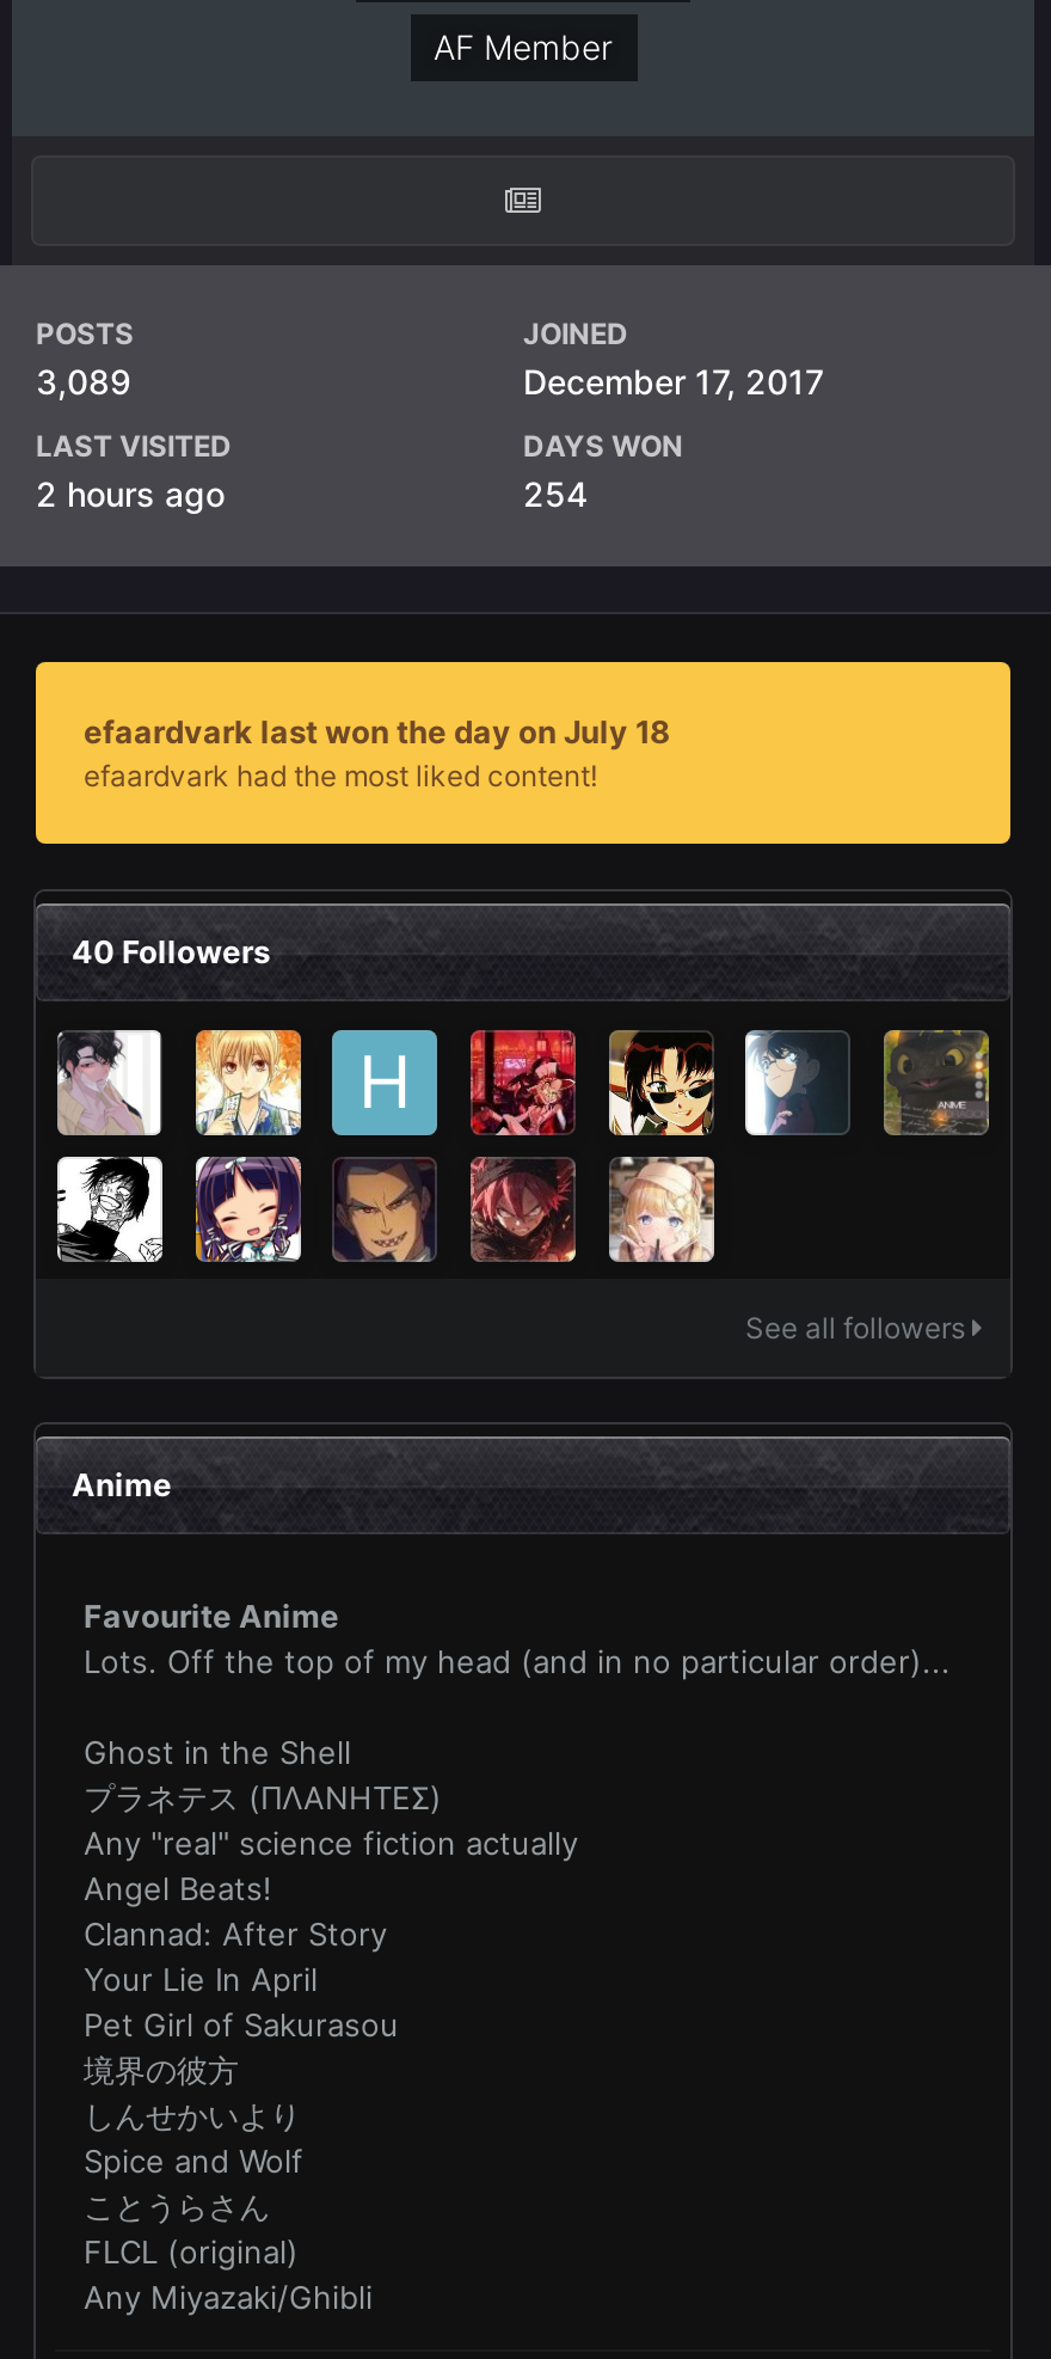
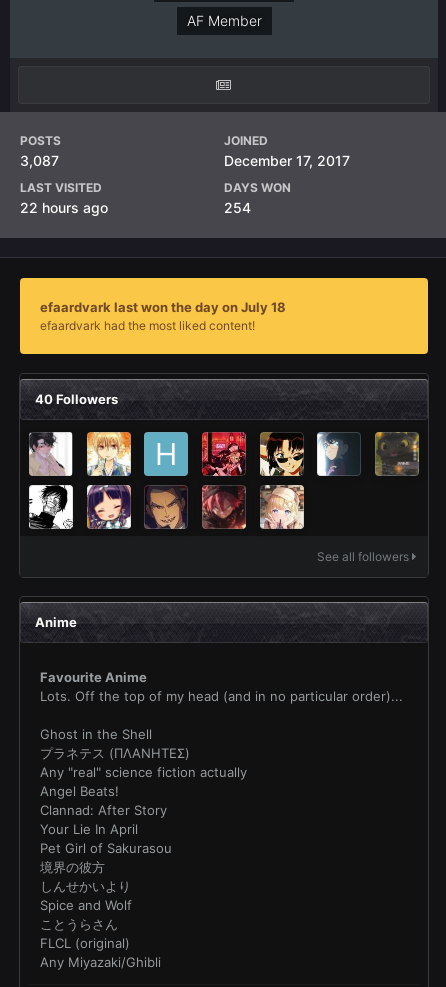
- 3,089
+ 3,087

- 2 hours ago
+ 22 hours ago
